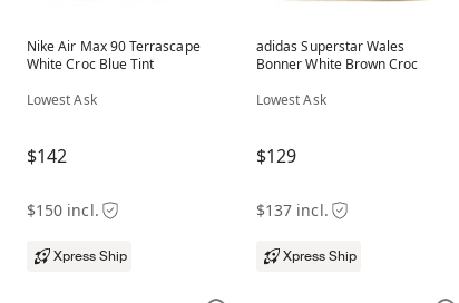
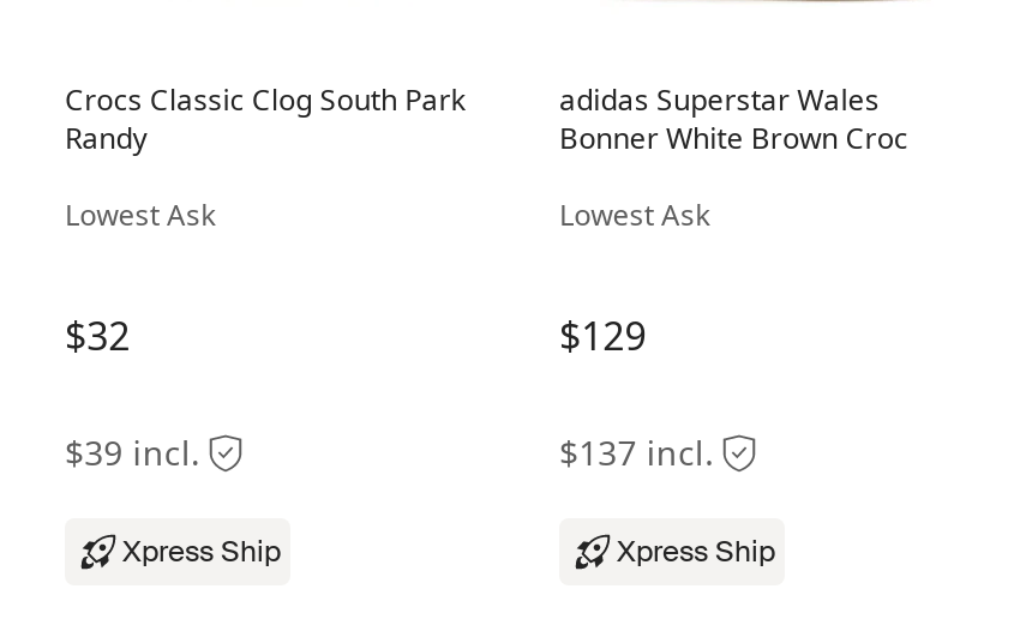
- Nike Air Max 90 Terrascape
- White Croc Blue Tint
+ Crocs Classic Clog South Park
+ Randy

- $142
+ $32

- $150 incl.
+ $39 incl.
